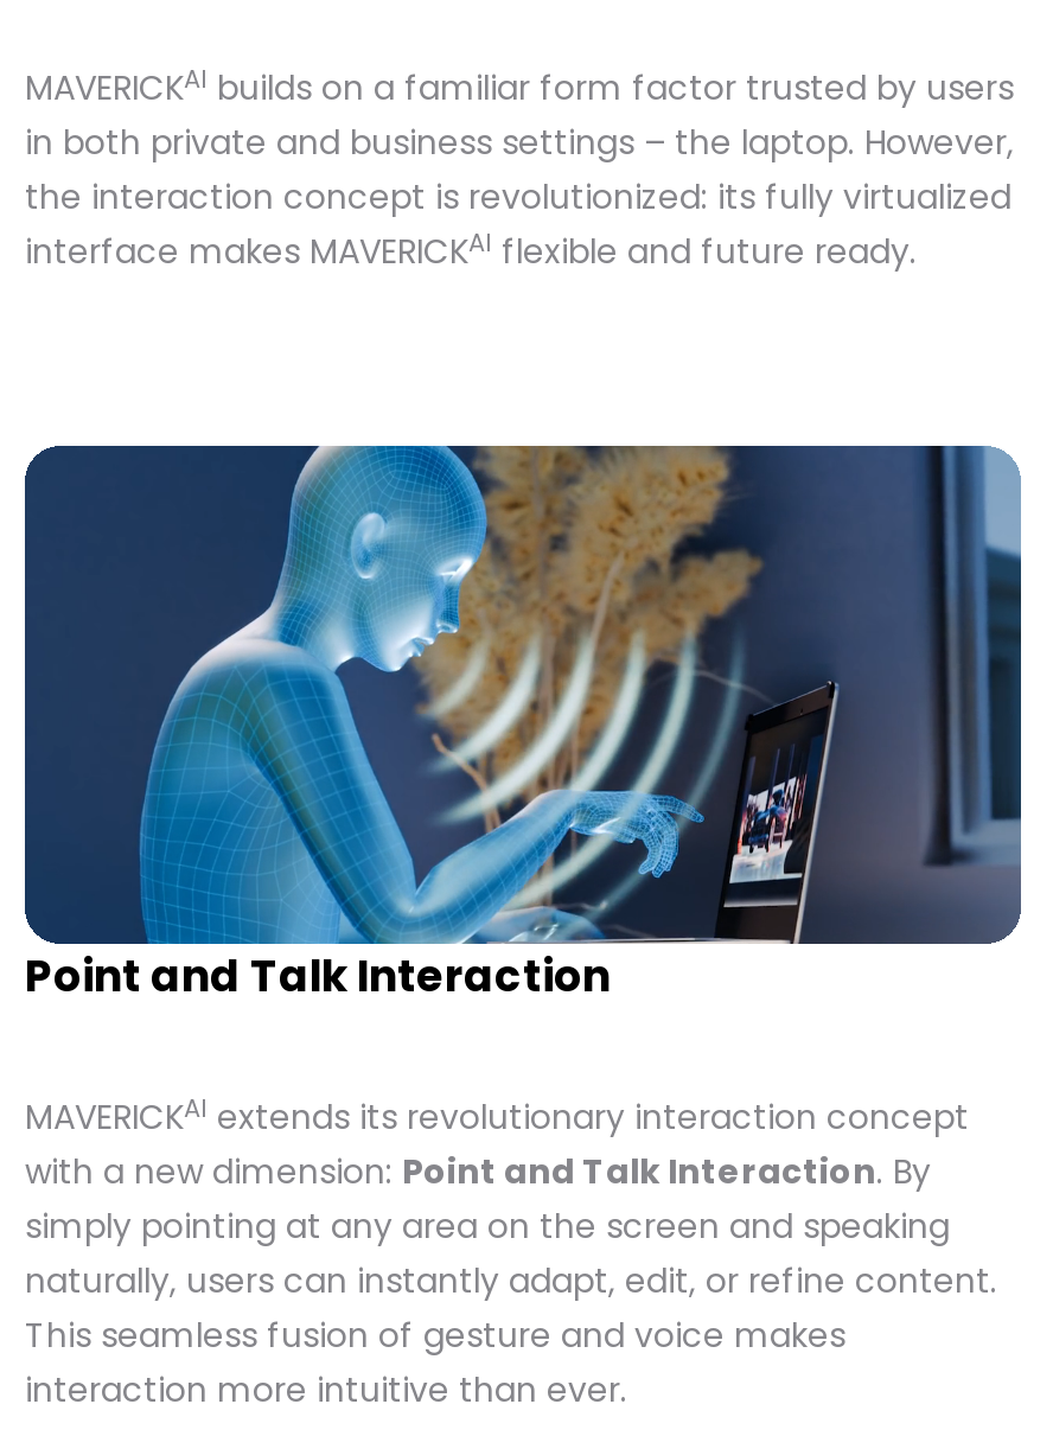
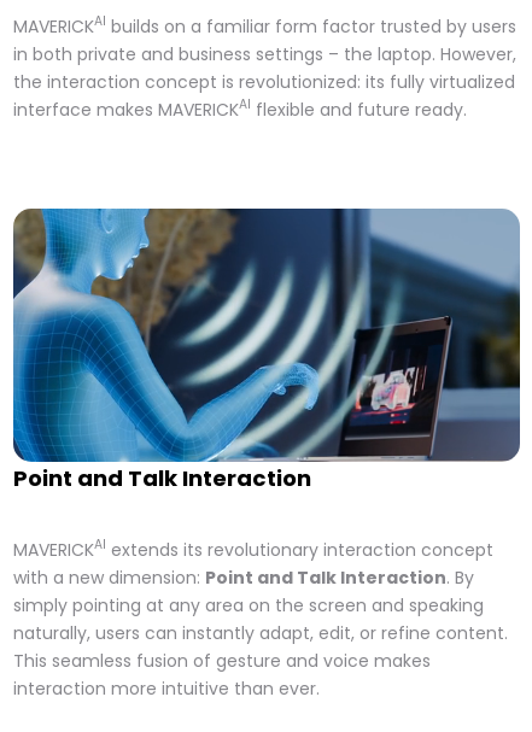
- [image]
+ [image]
